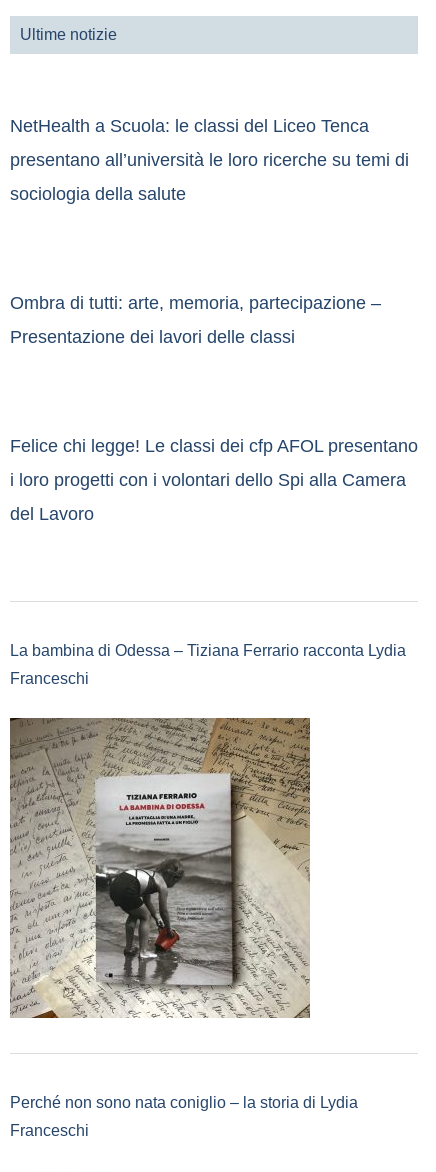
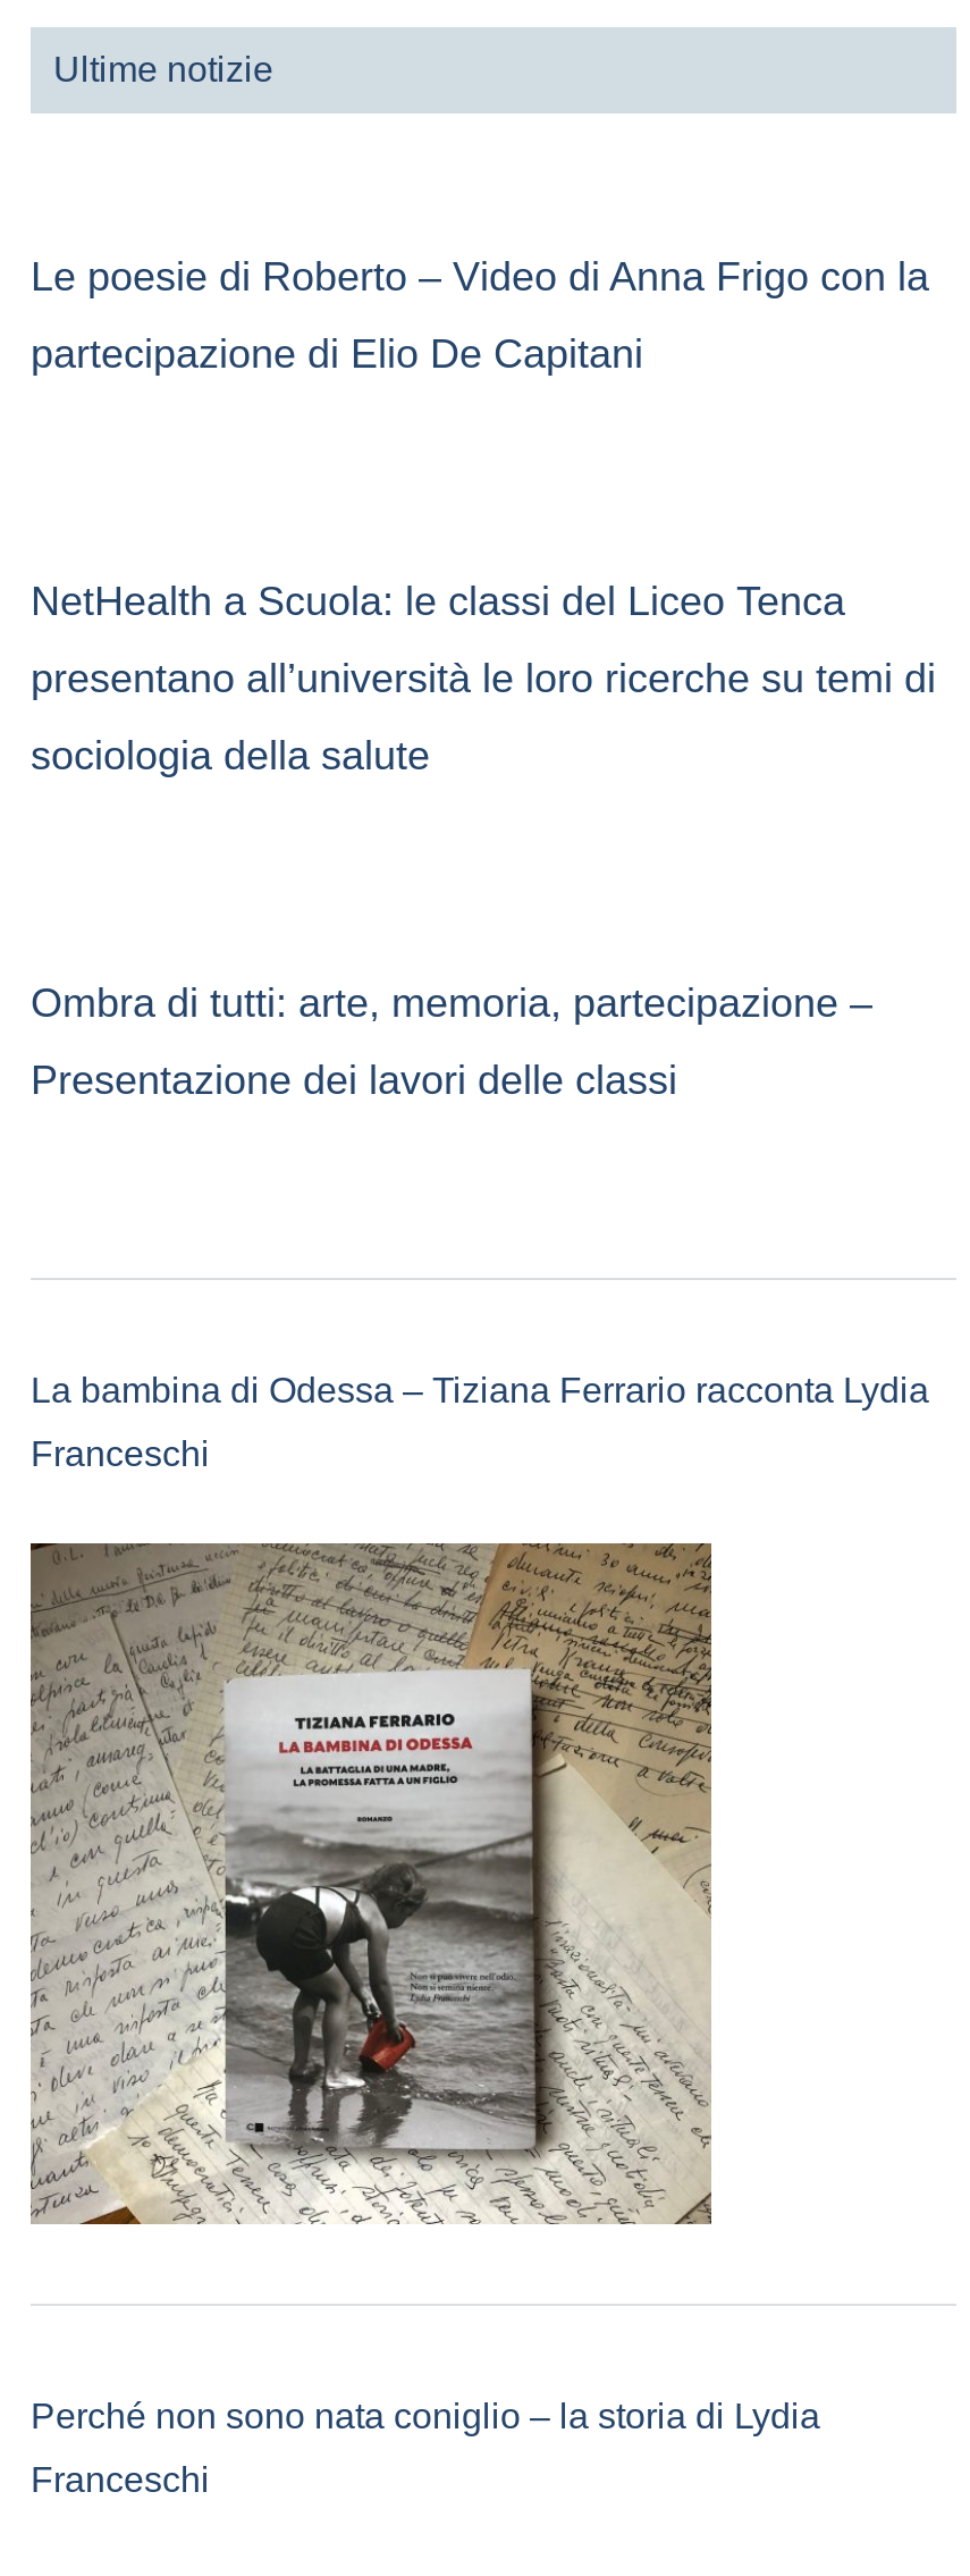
+ Le poesie di Roberto – Video di Anna Frigo con la
+ partecipazione di Elio De Capitani

moved down: NetHealth a Scuola: le classi del Liceo Tenca | presentano all’università le loro ricerche su temi di | sociologia della salute | Ombra di tutti: arte, memoria, partecipazione – | Presentazione dei lavori delle classi

- Felice chi legge! Le classi dei cfp AFOL presentano
- i loro progetti con i volontari dello Spi alla Camera
- del Lavoro
